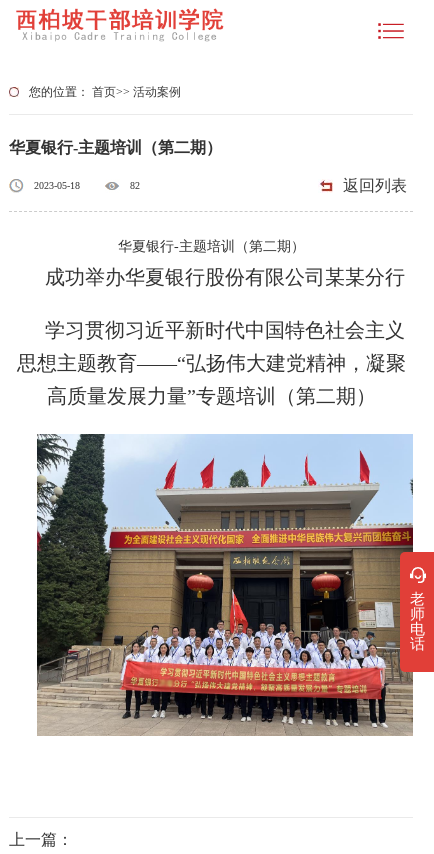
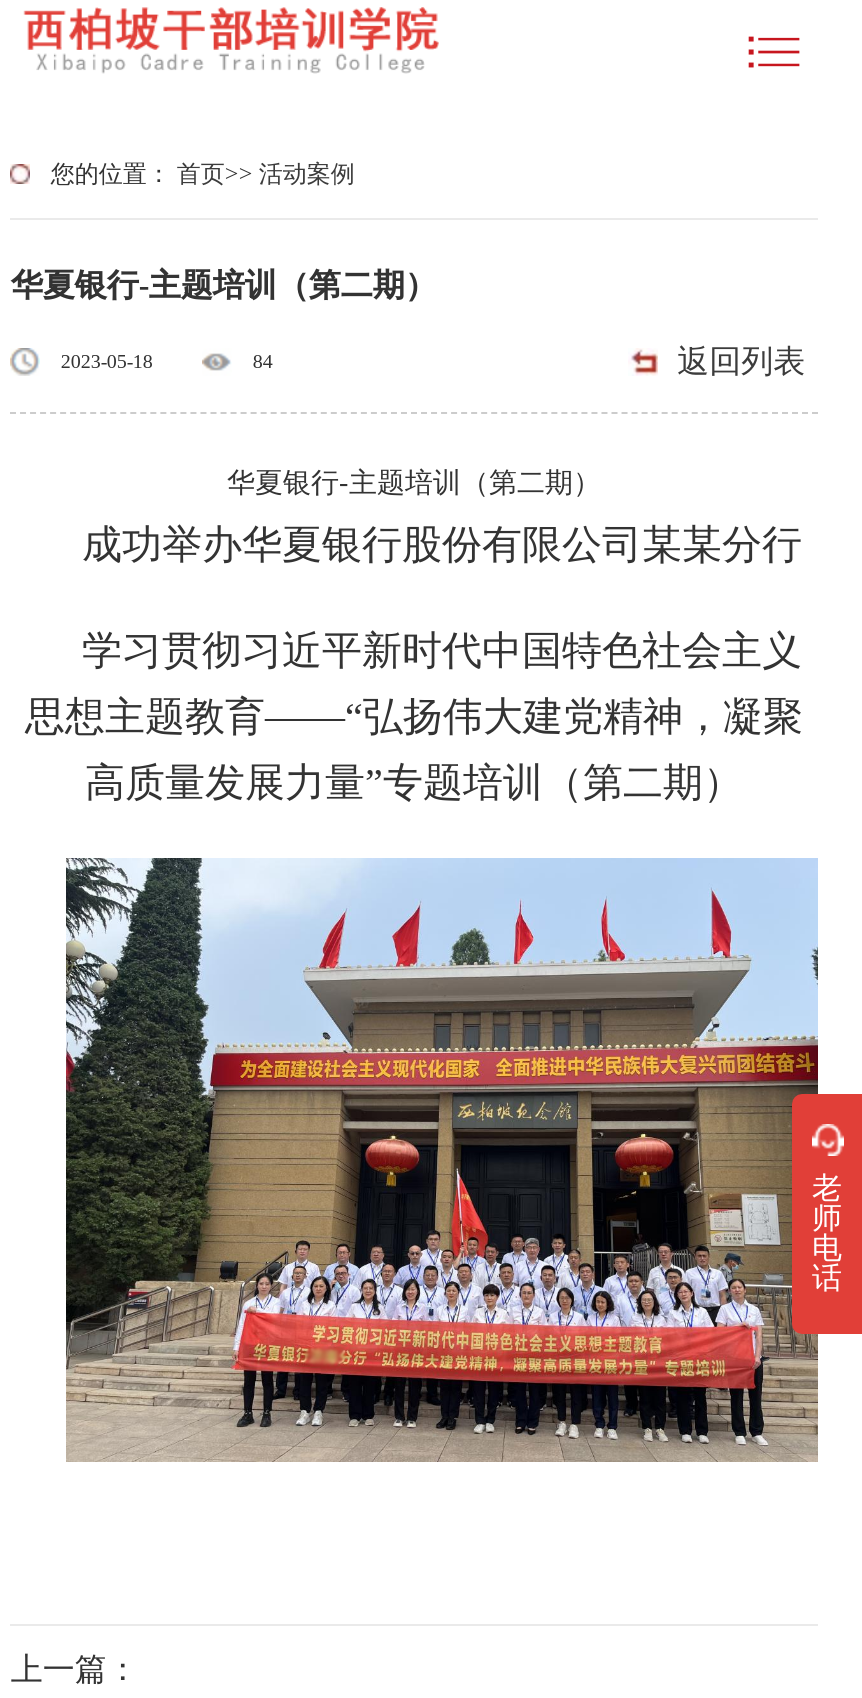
- 82
+ 84
